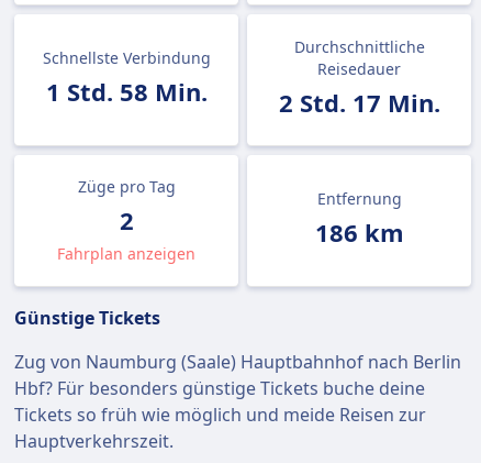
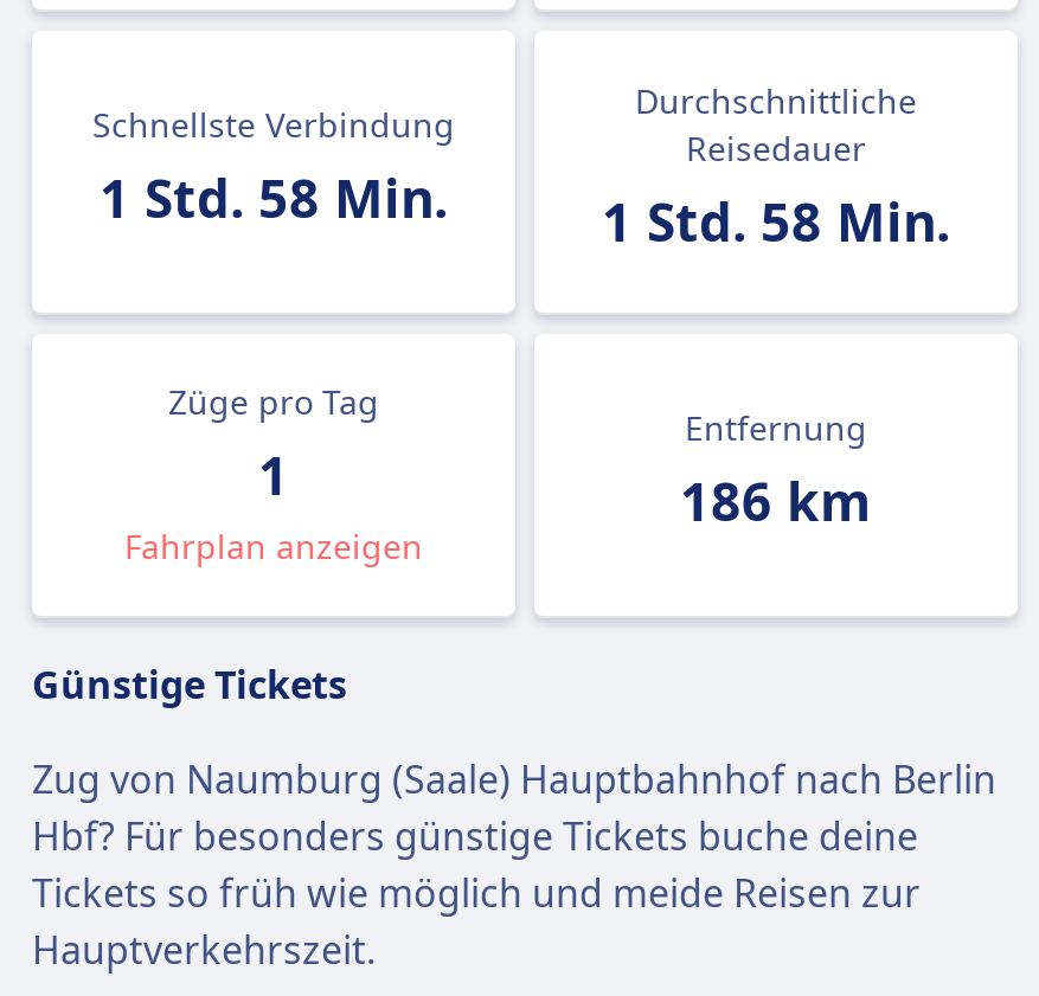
- 2 Std. 17 Min.
+ 1 Std. 58 Min.

- 2
+ 1
